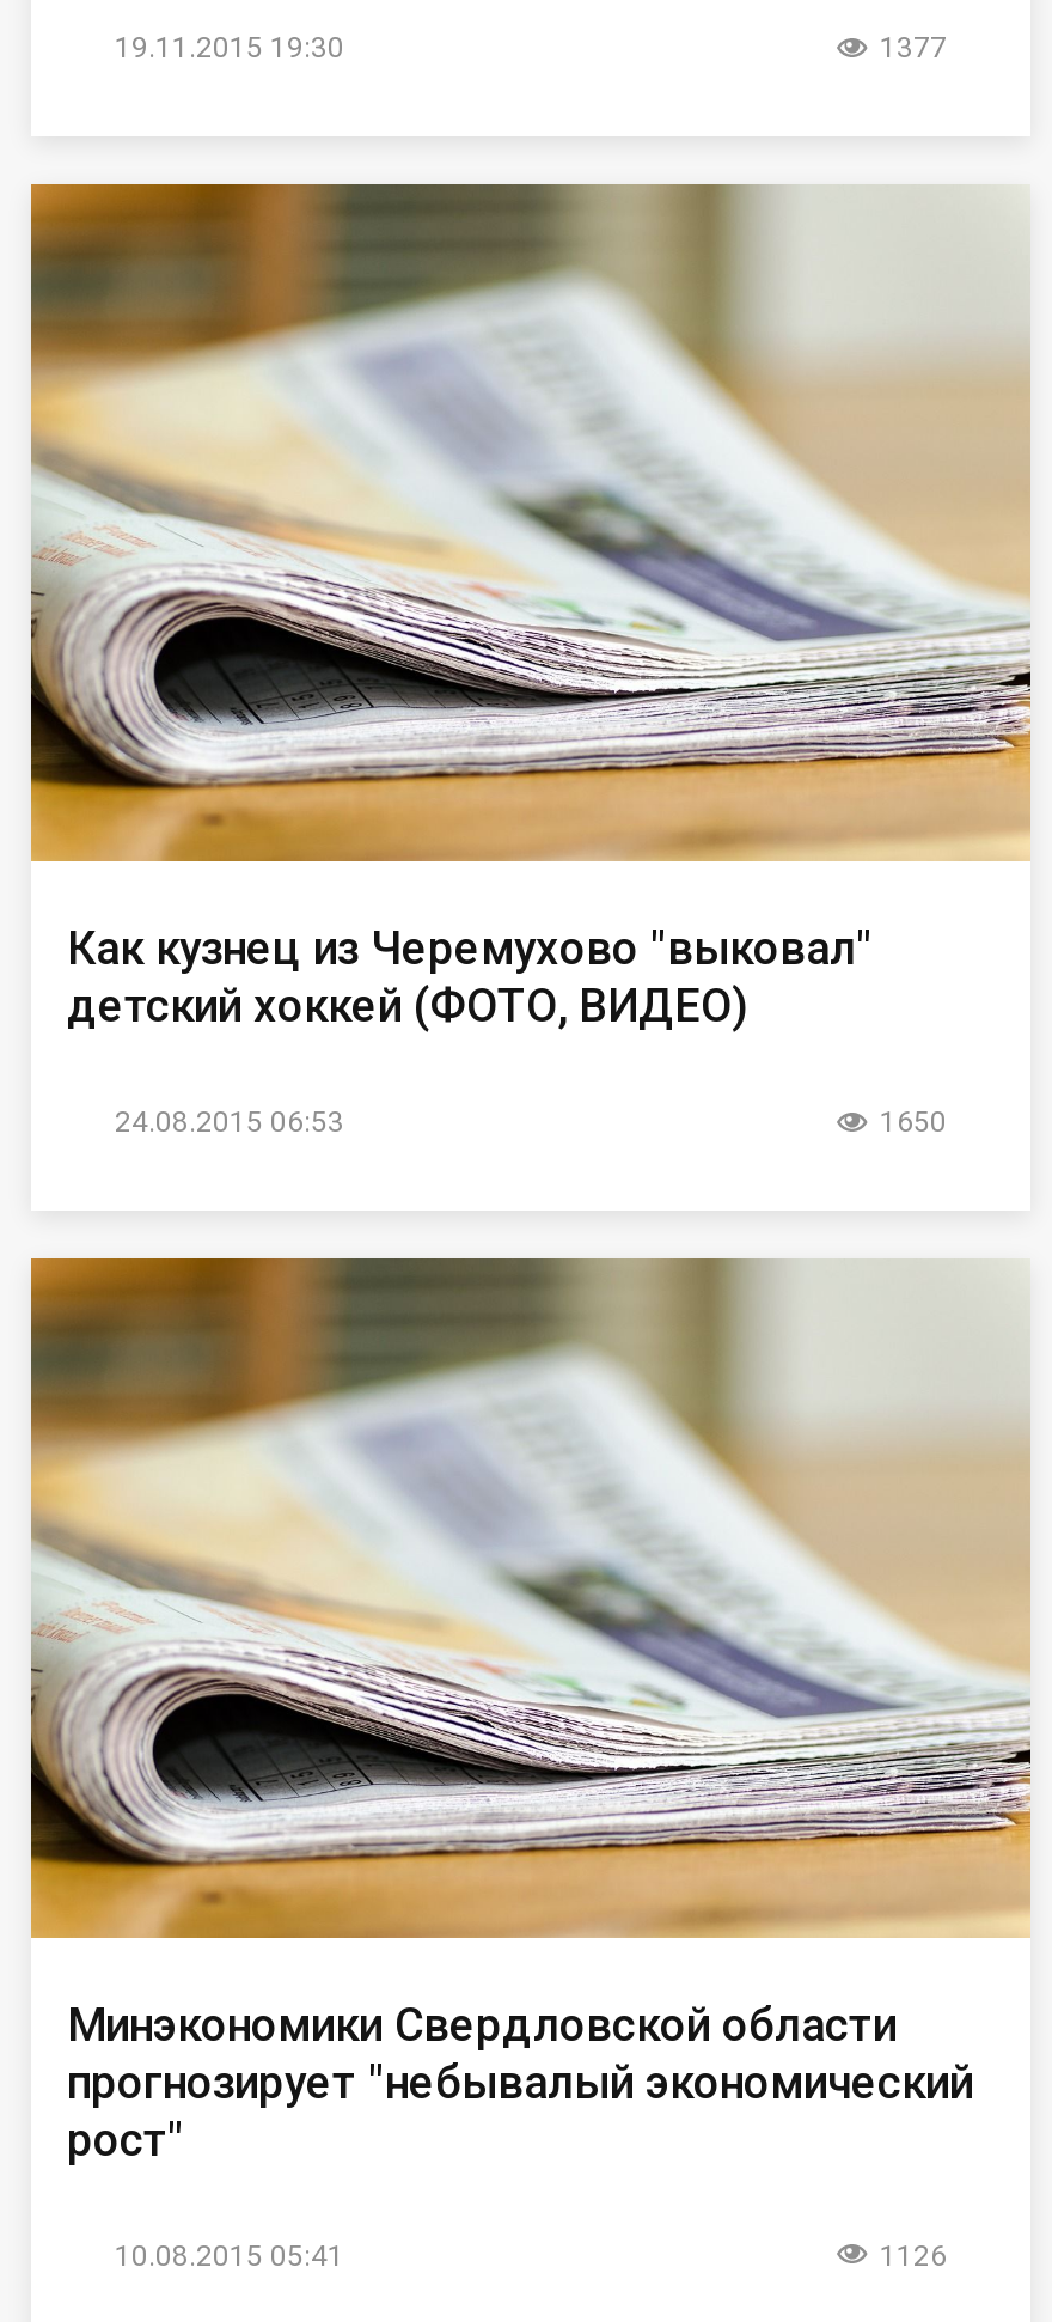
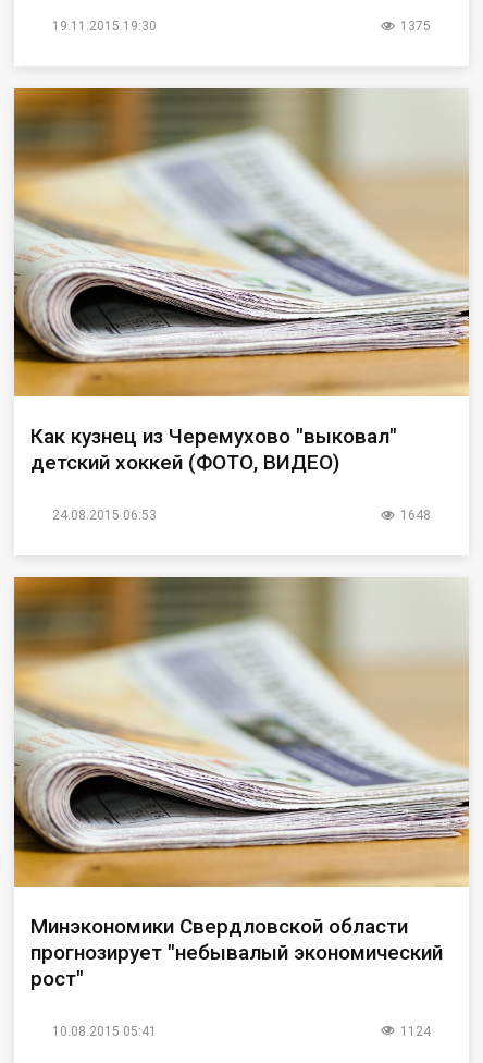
- 1377
+ 1375

- 1650
+ 1648

- 1126
+ 1124
